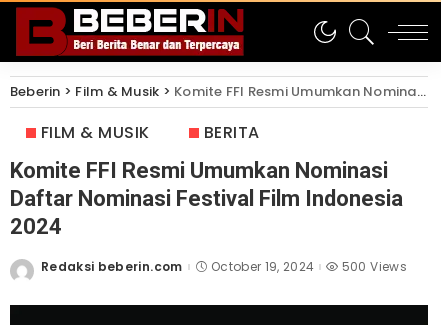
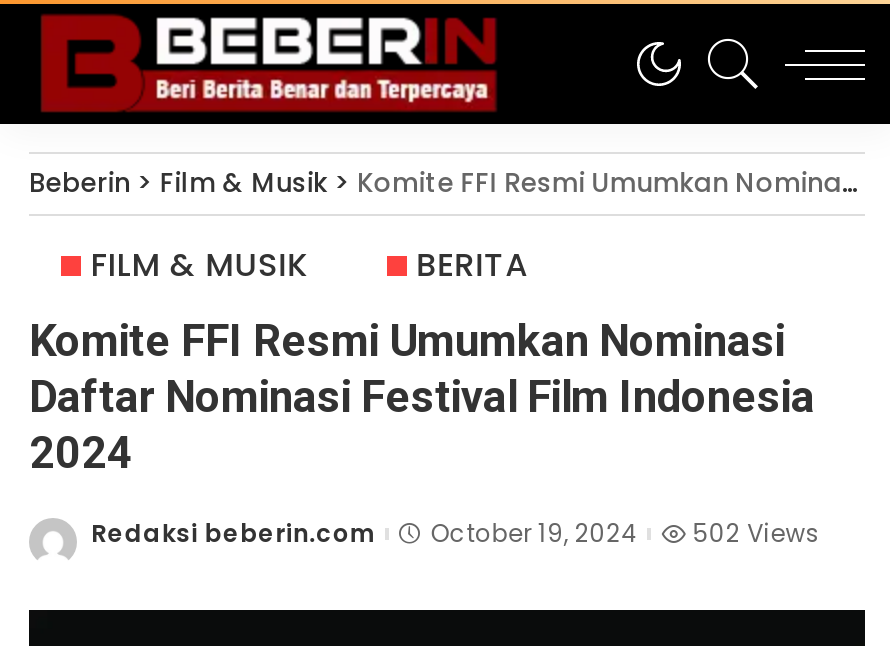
- 500 Views
+ 502 Views
